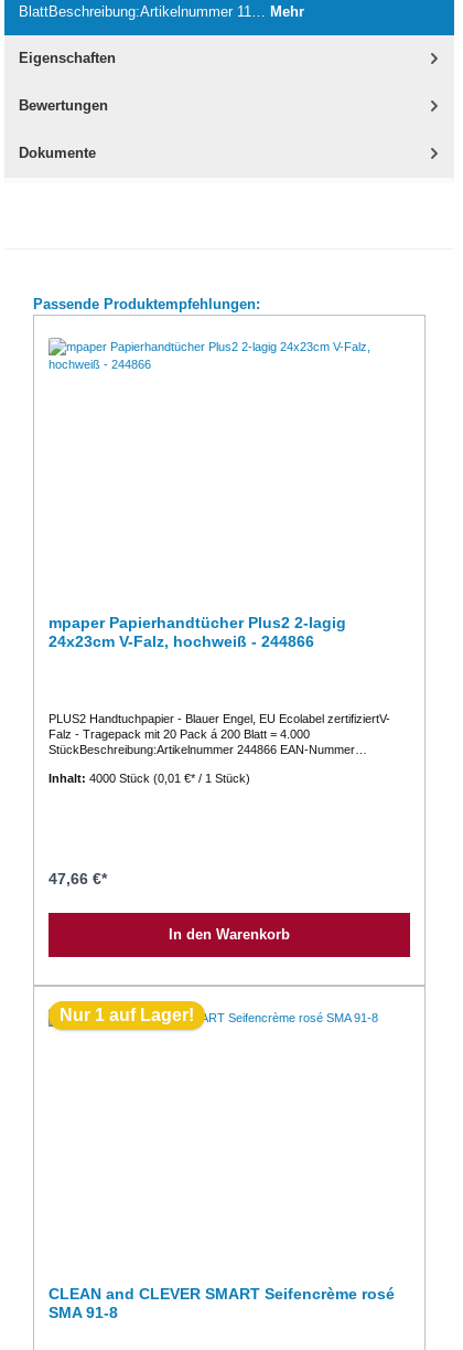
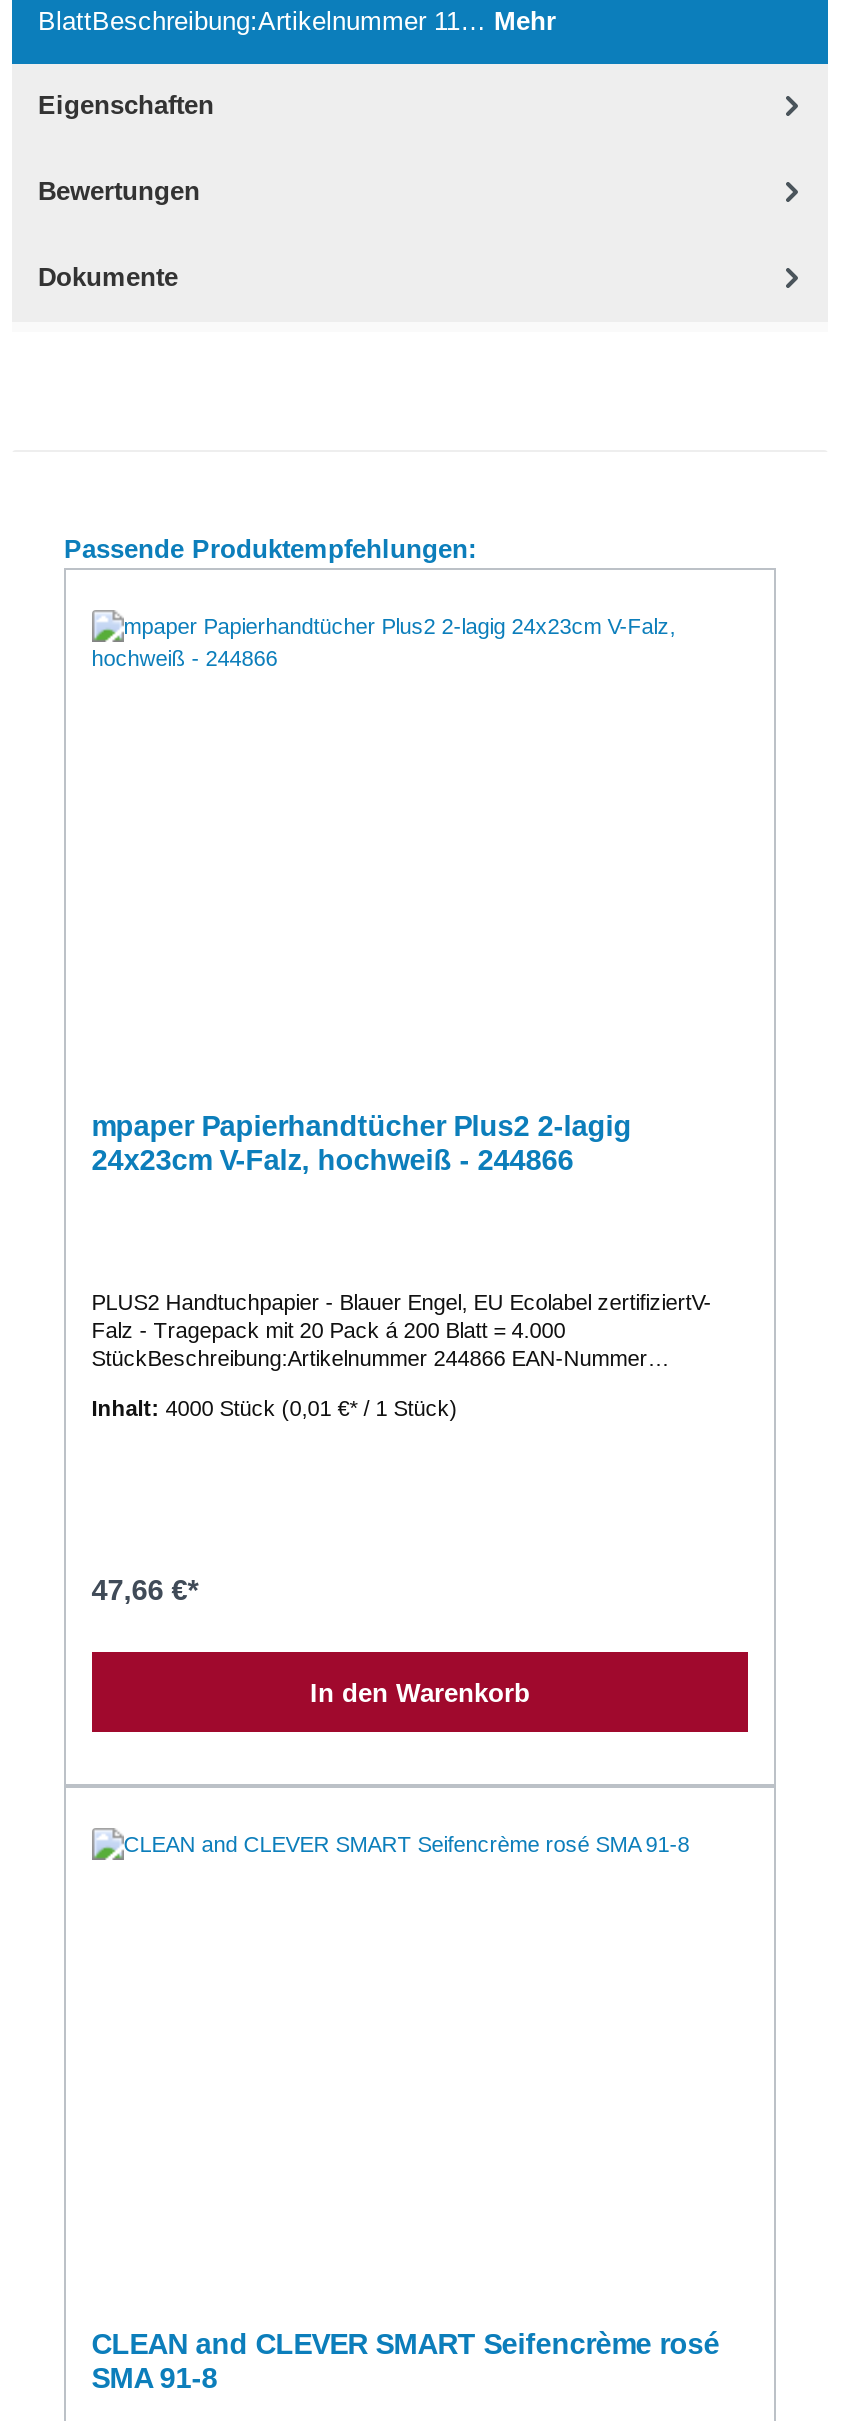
- Nur 1 auf Lager!
